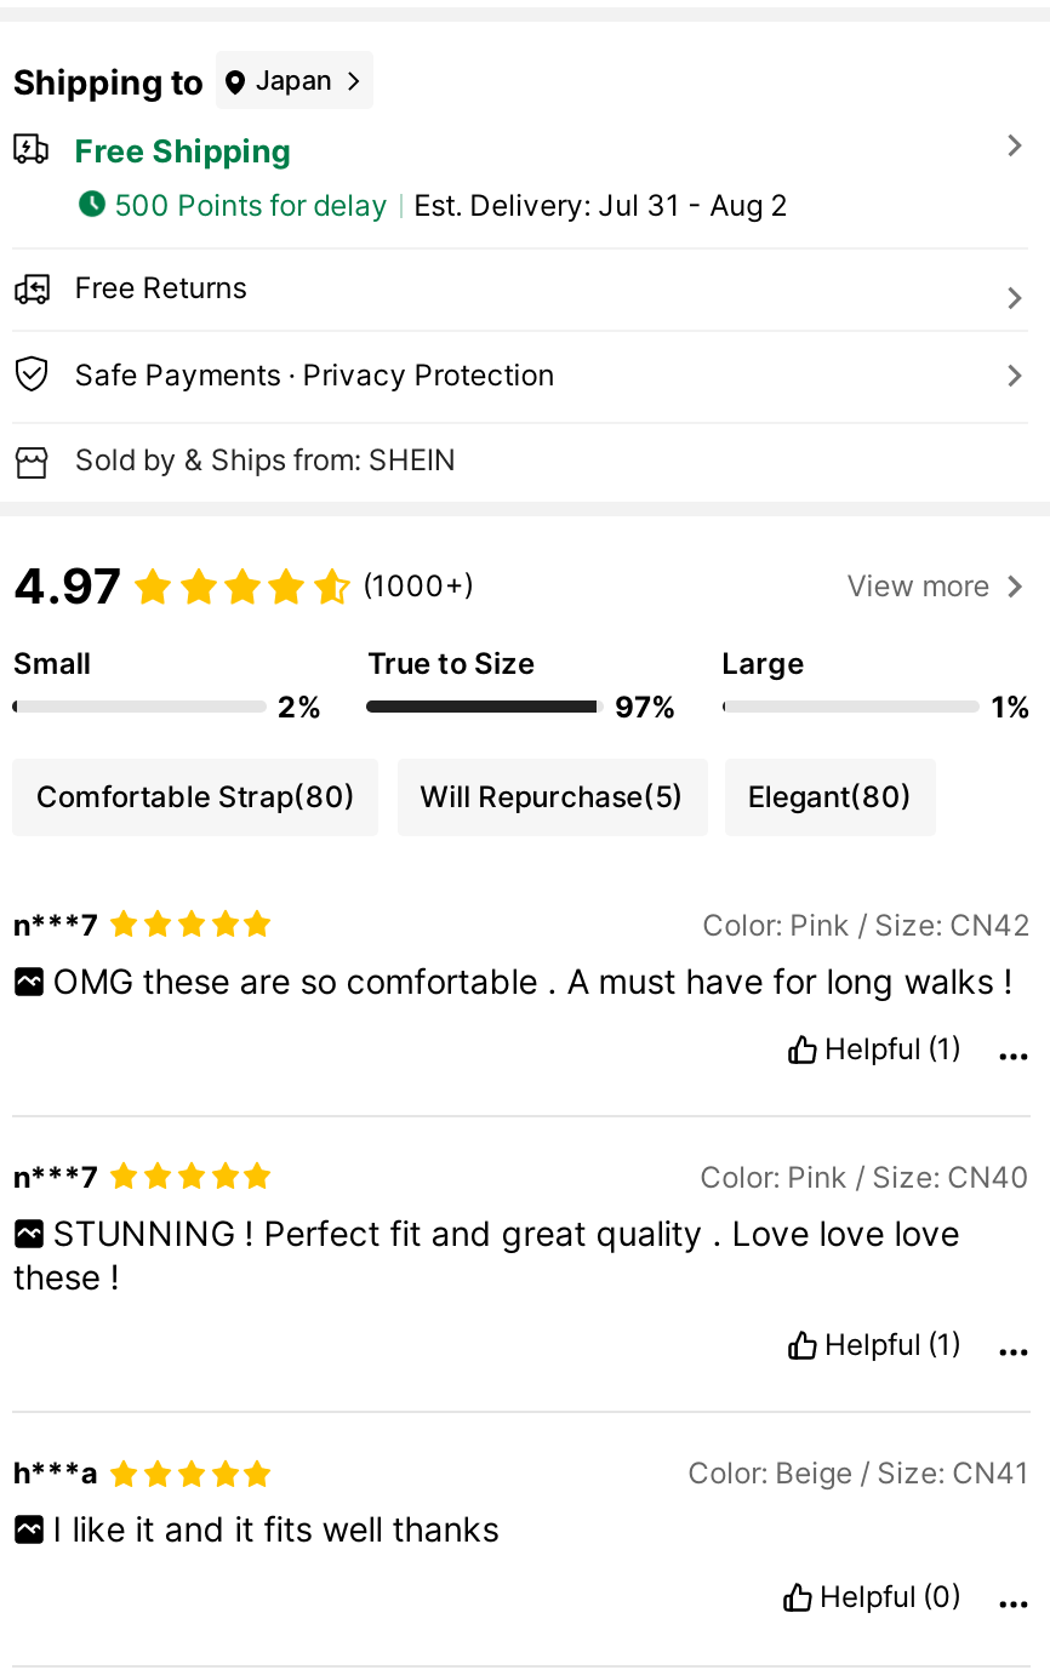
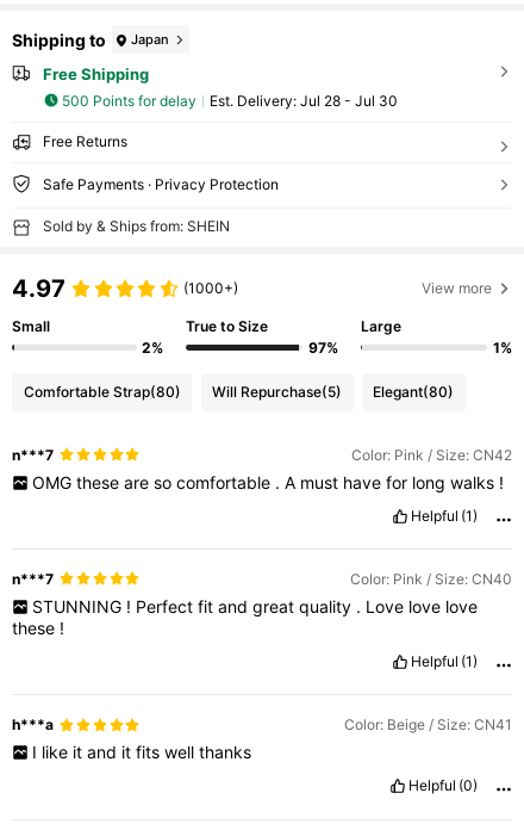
- Est. Delivery: Jul 31 - Aug 2
+ Est. Delivery: Jul 28 - Jul 30
